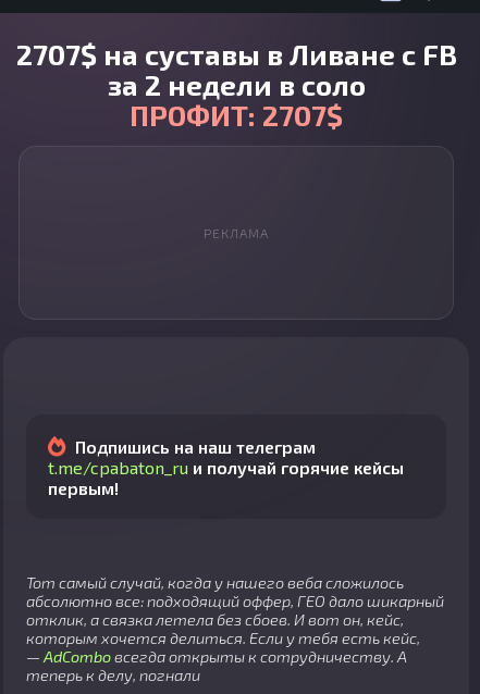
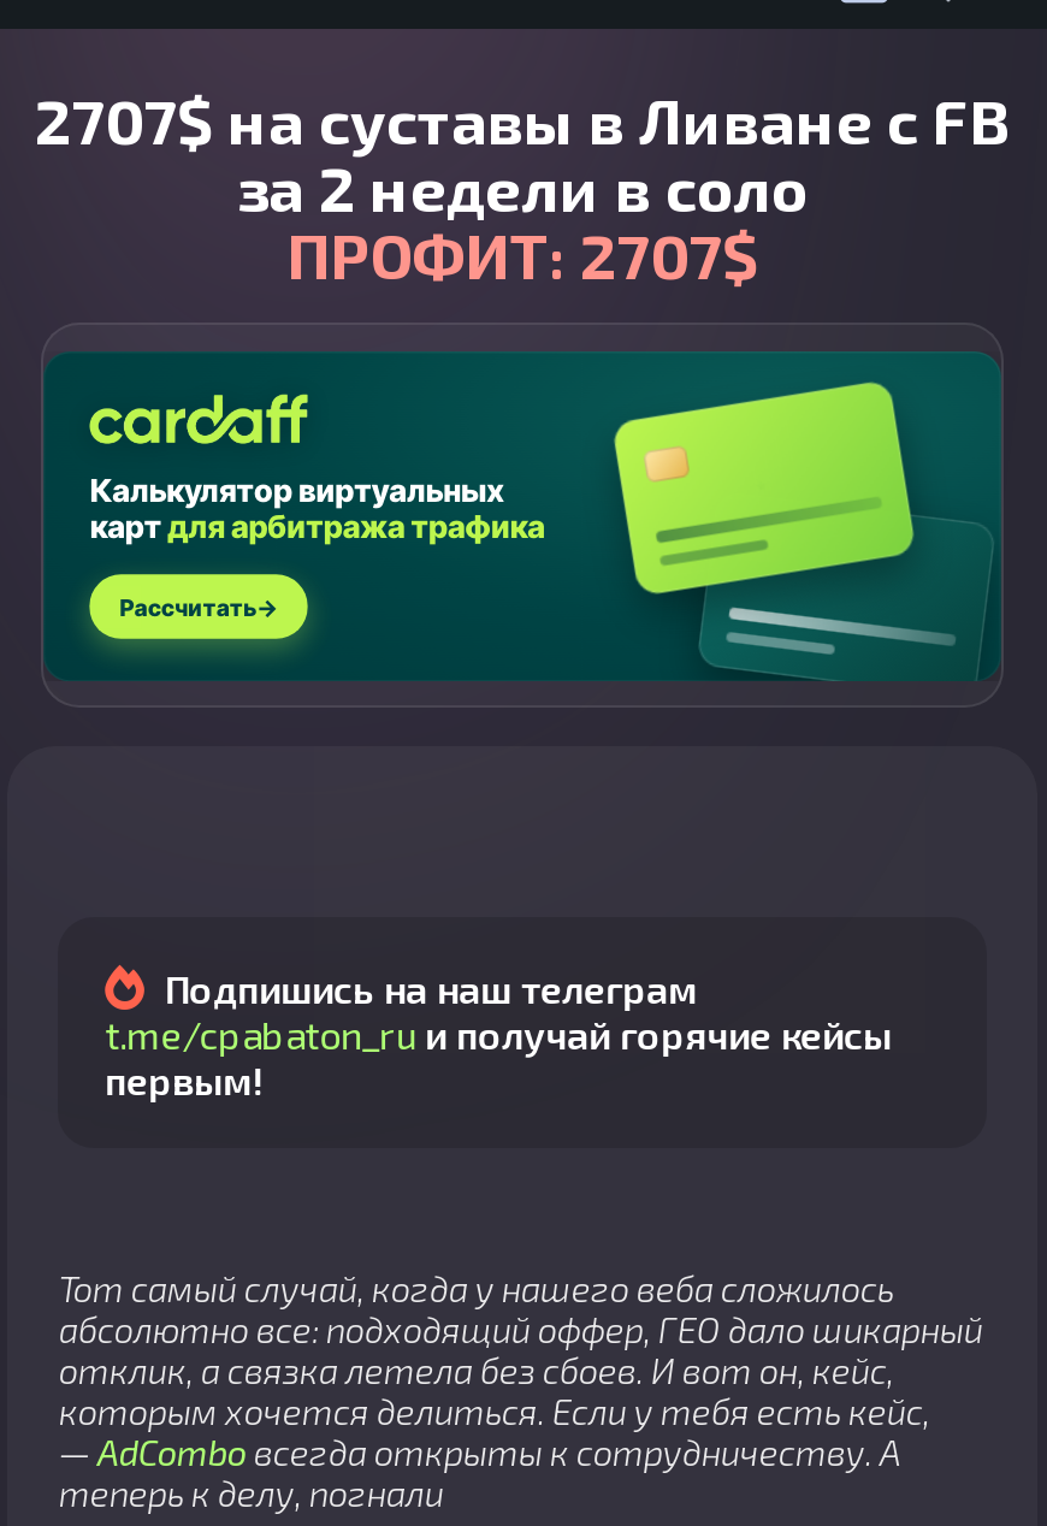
+ [image]

- РЕКЛАМА
